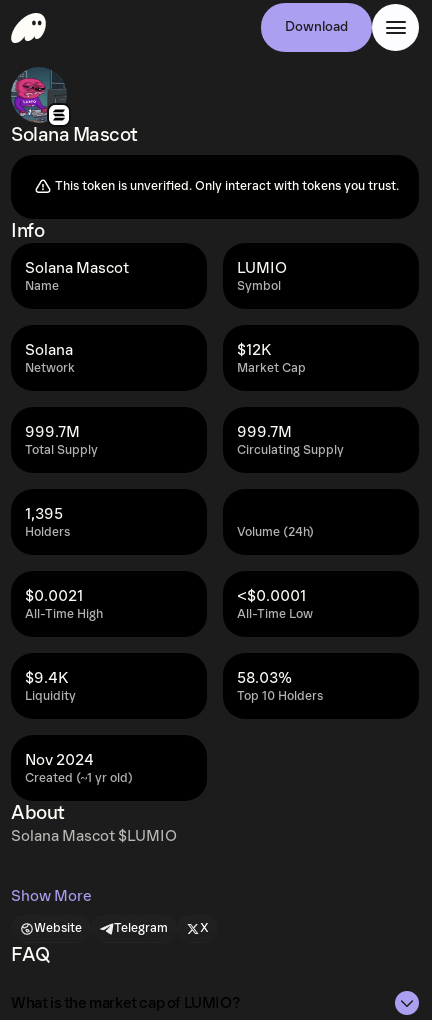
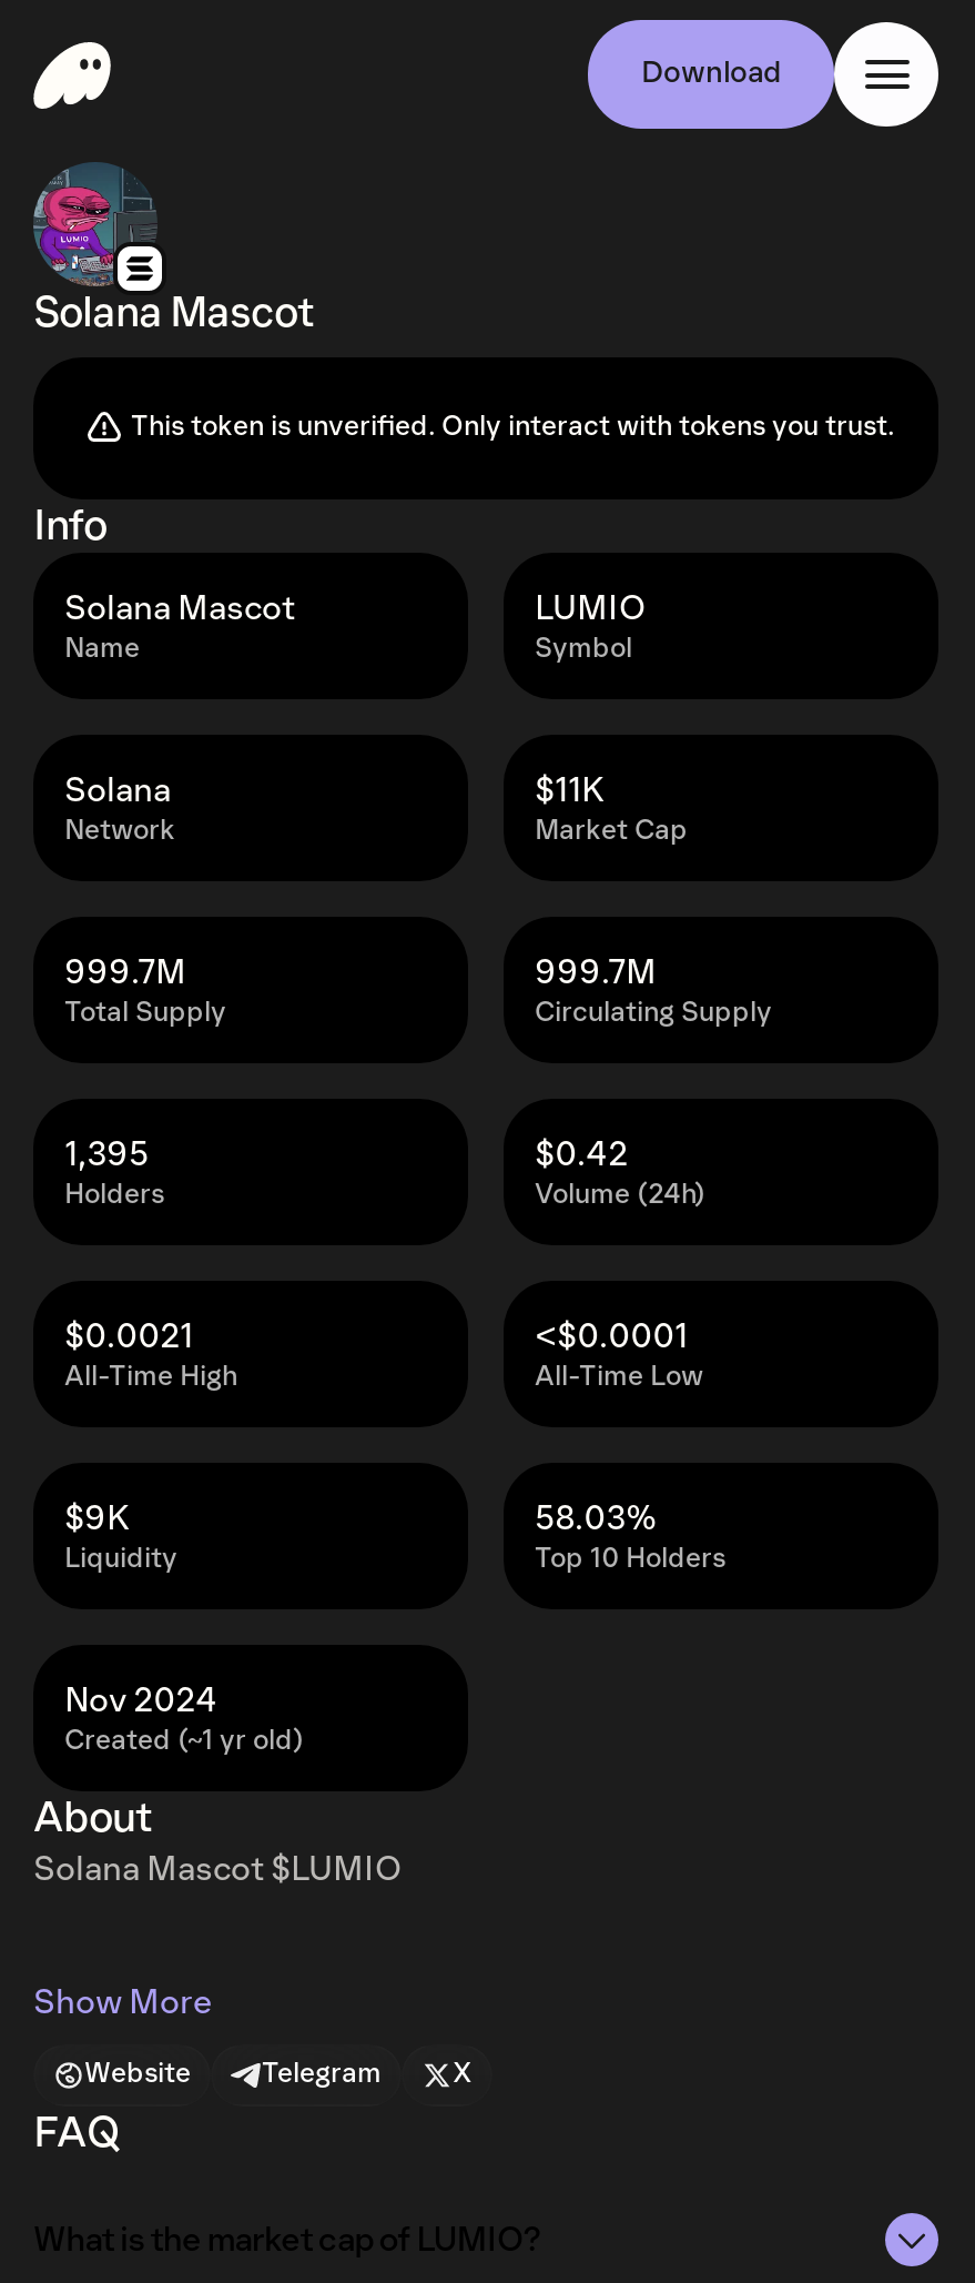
- $12K
+ $11K

+ $0.42

- $9.4K
+ $9K
